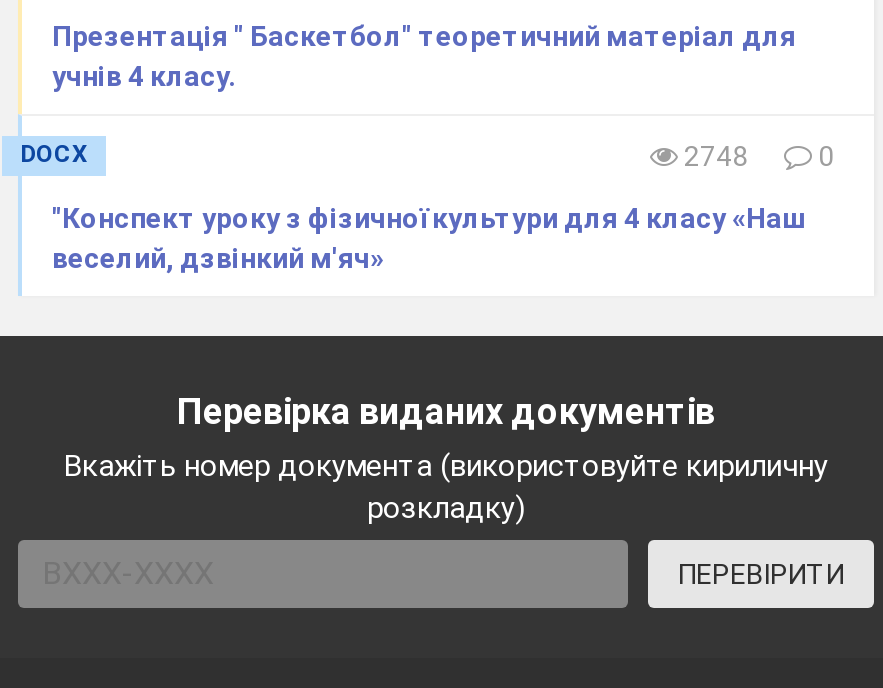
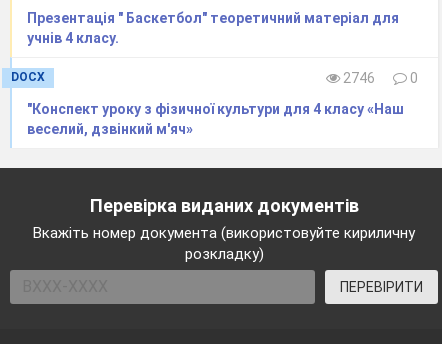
- 2748 0
+ 2746 0
